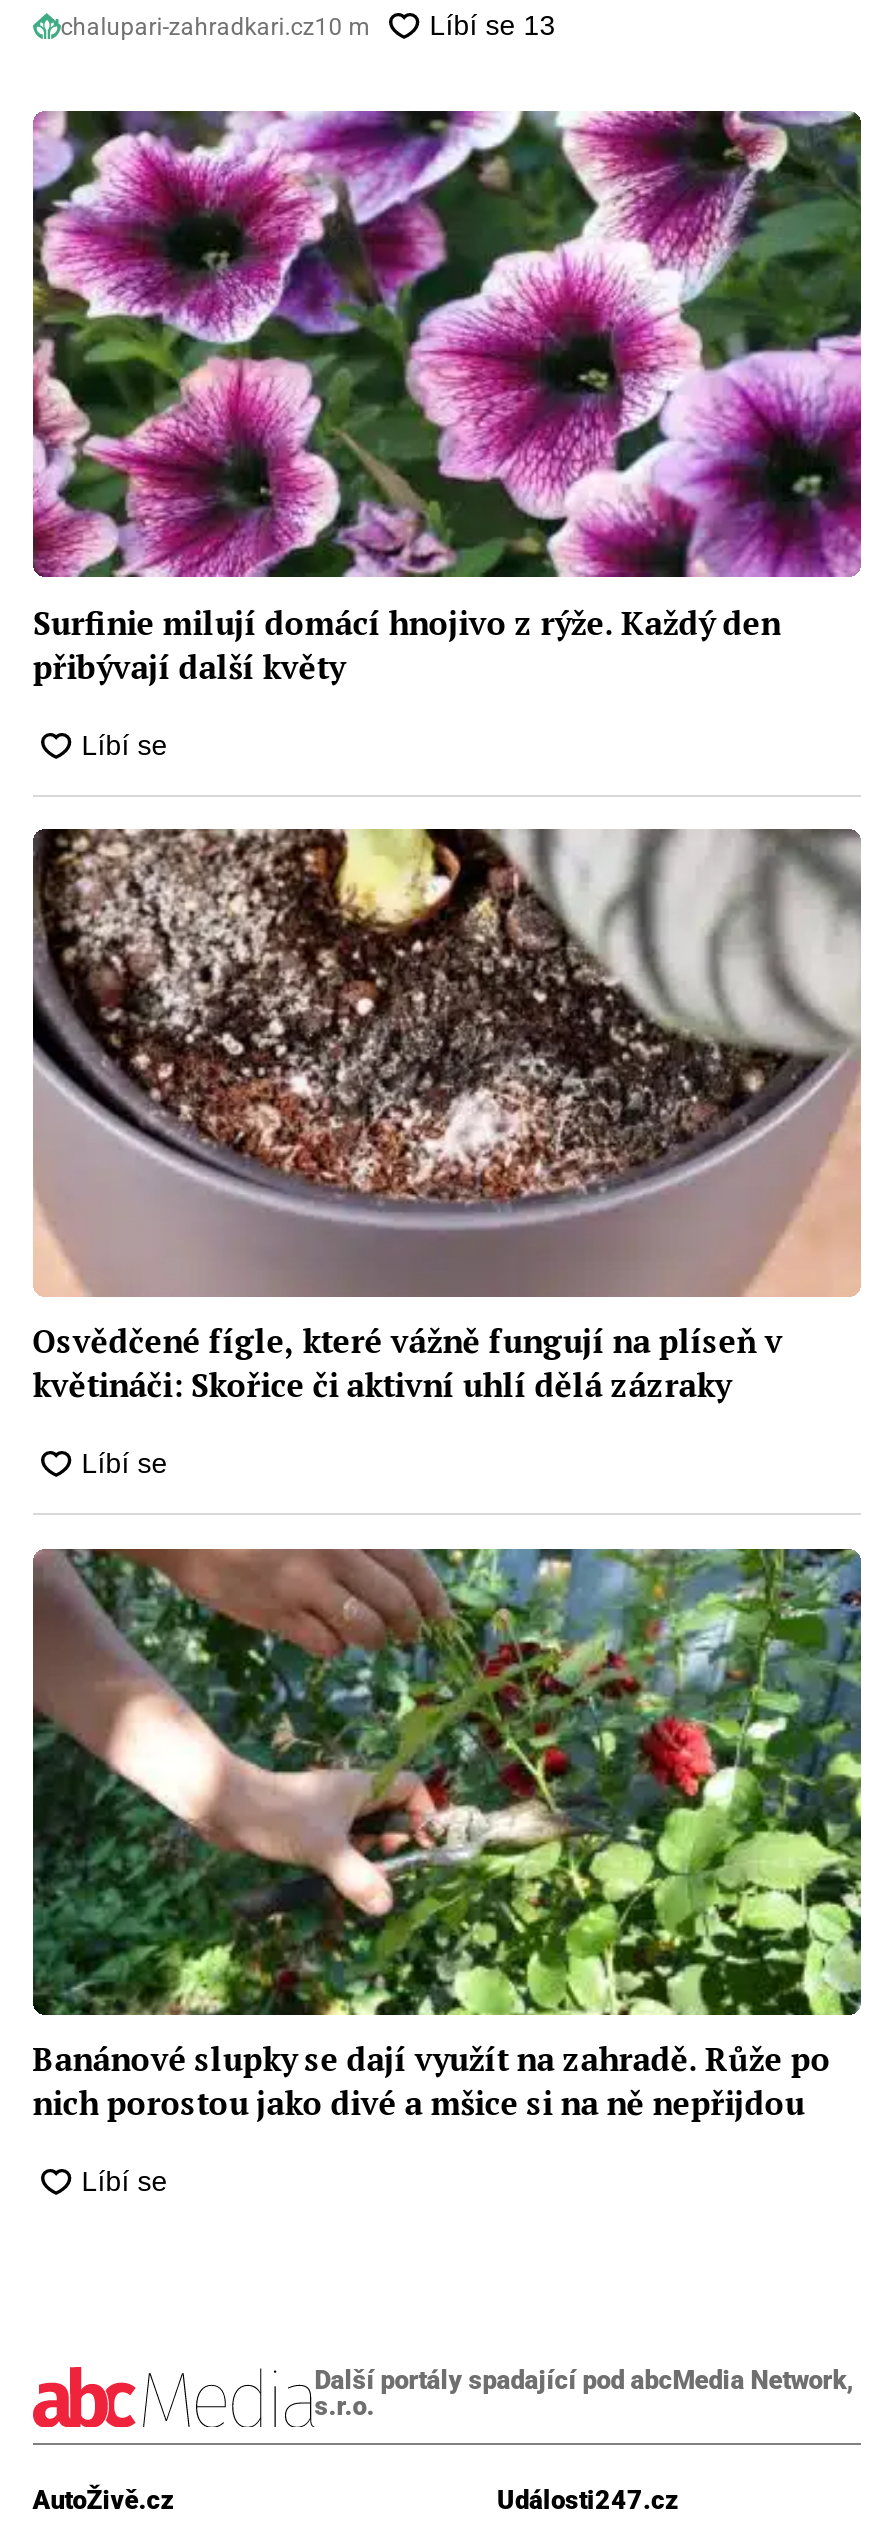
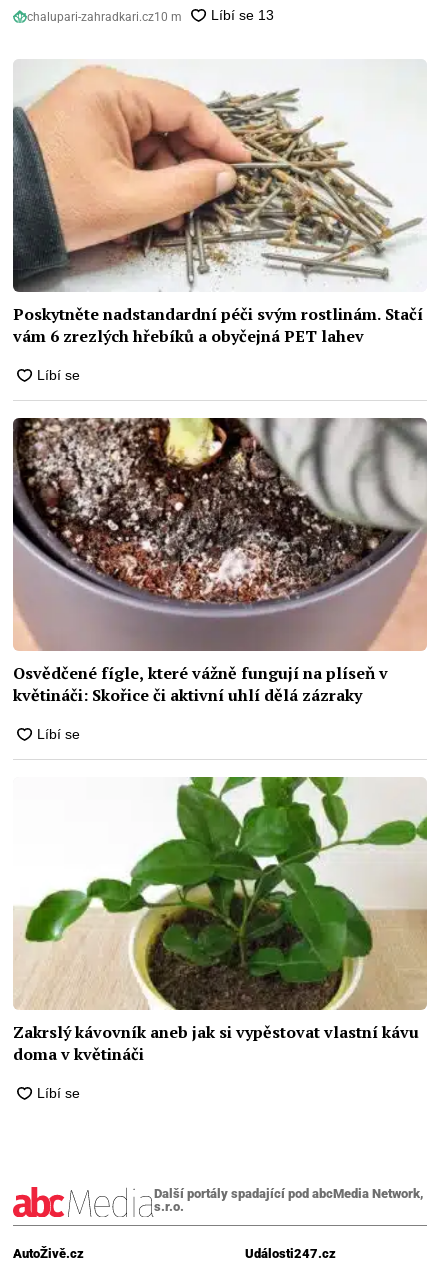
- [image]
- Surfinie milují domácí hnojivo z rýže. Každý den
- přibývají další květy
+ [image]
+ Poskytněte nadstandardní péči svým rostlinám. Stačí
+ vám 6 zrezlých hřebíků a obyčejná PET lahev

- [image]
- Banánové slupky se dají využít na zahradě. Růže po
- nich porostou jako divé a mšice si na ně nepřijdou
+ [image]
+ Zakrslý kávovník aneb jak si vypěstovat vlastní kávu
+ doma v květináči
